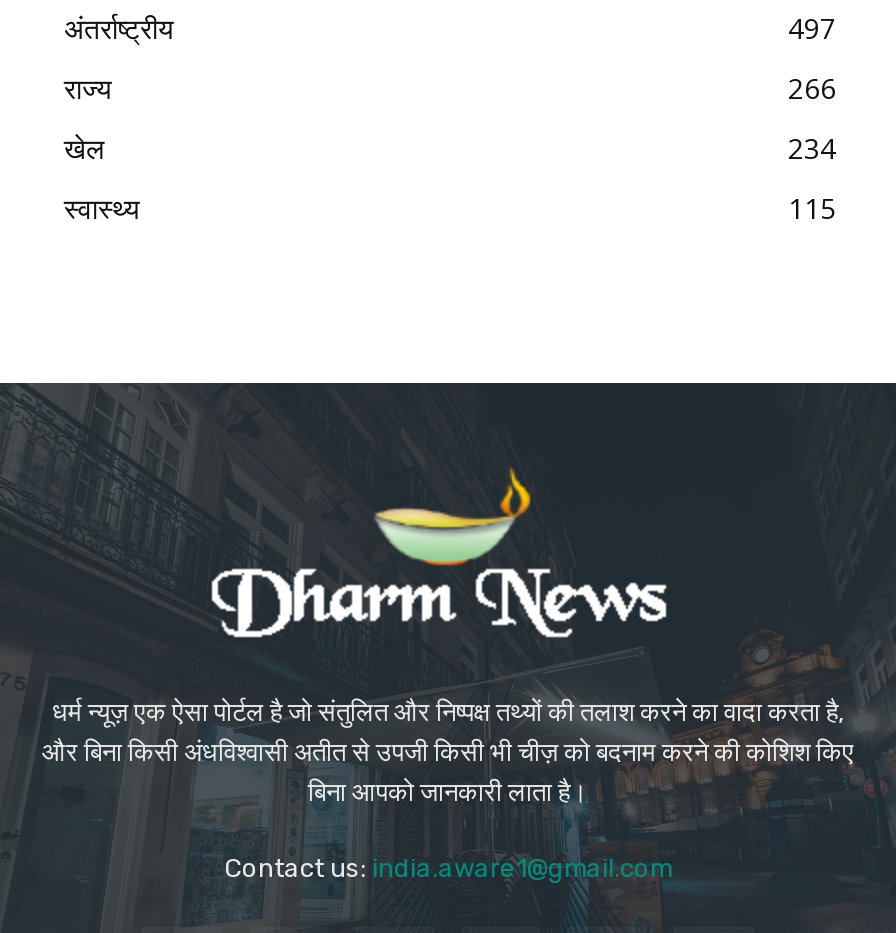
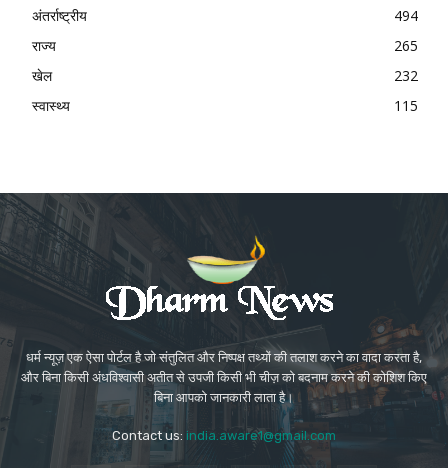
- 497
+ 494

- 266
+ 265

- 234
+ 232
